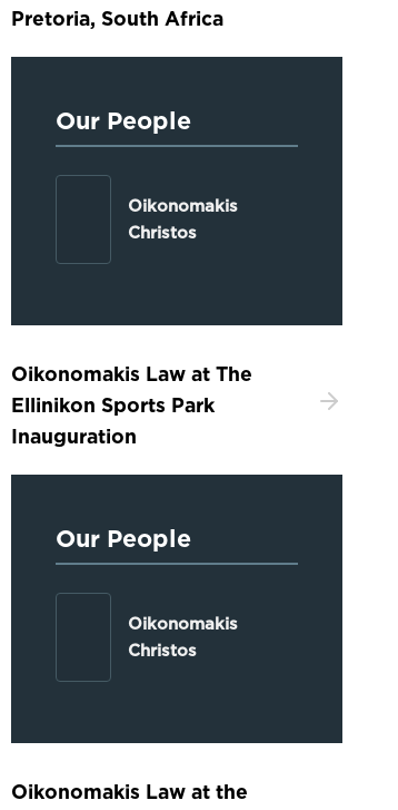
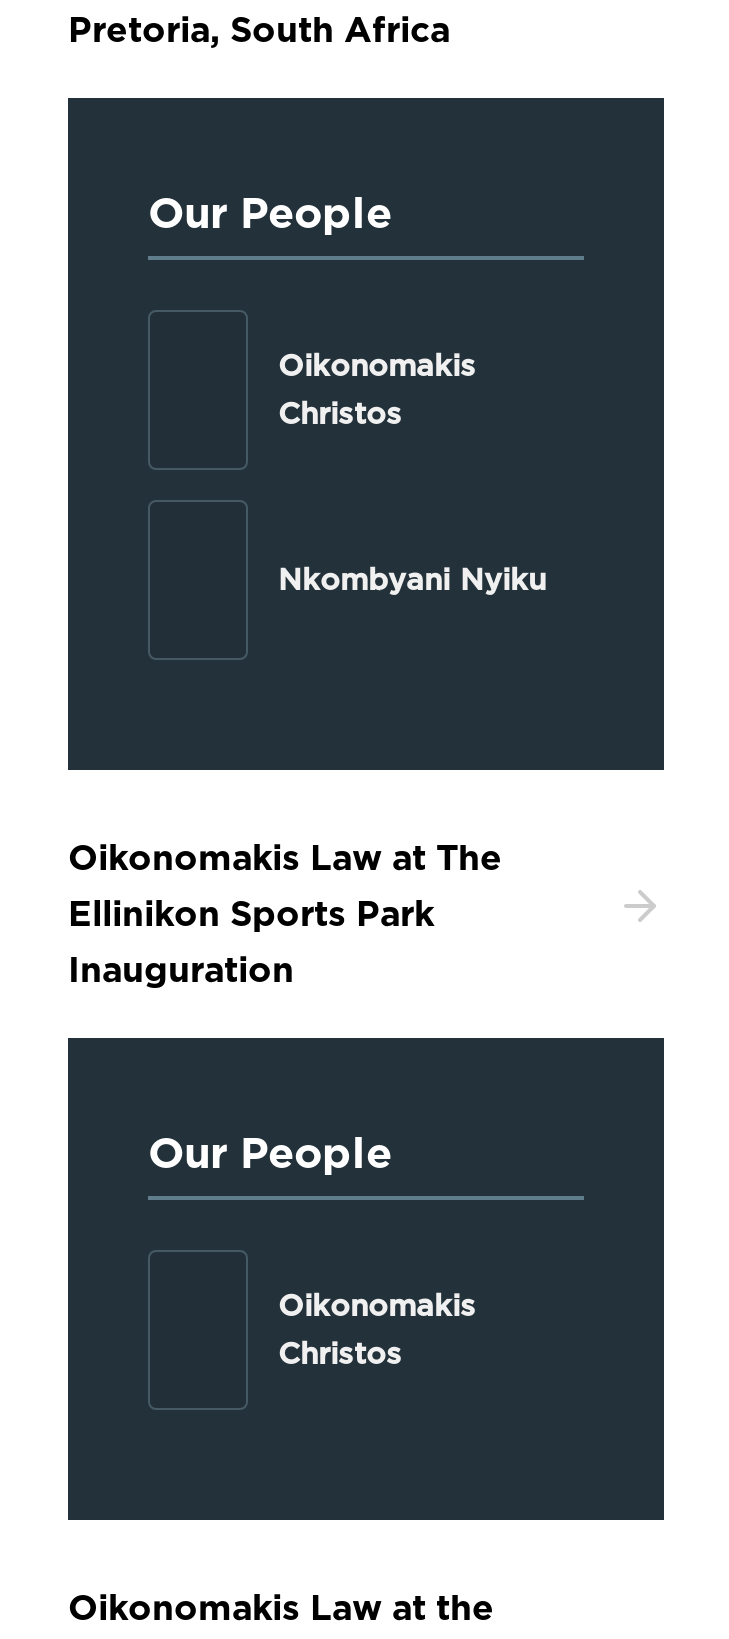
+ Nkombyani Nyiku
